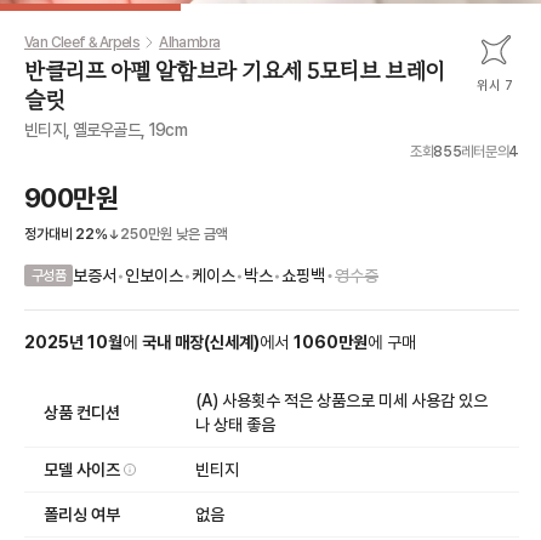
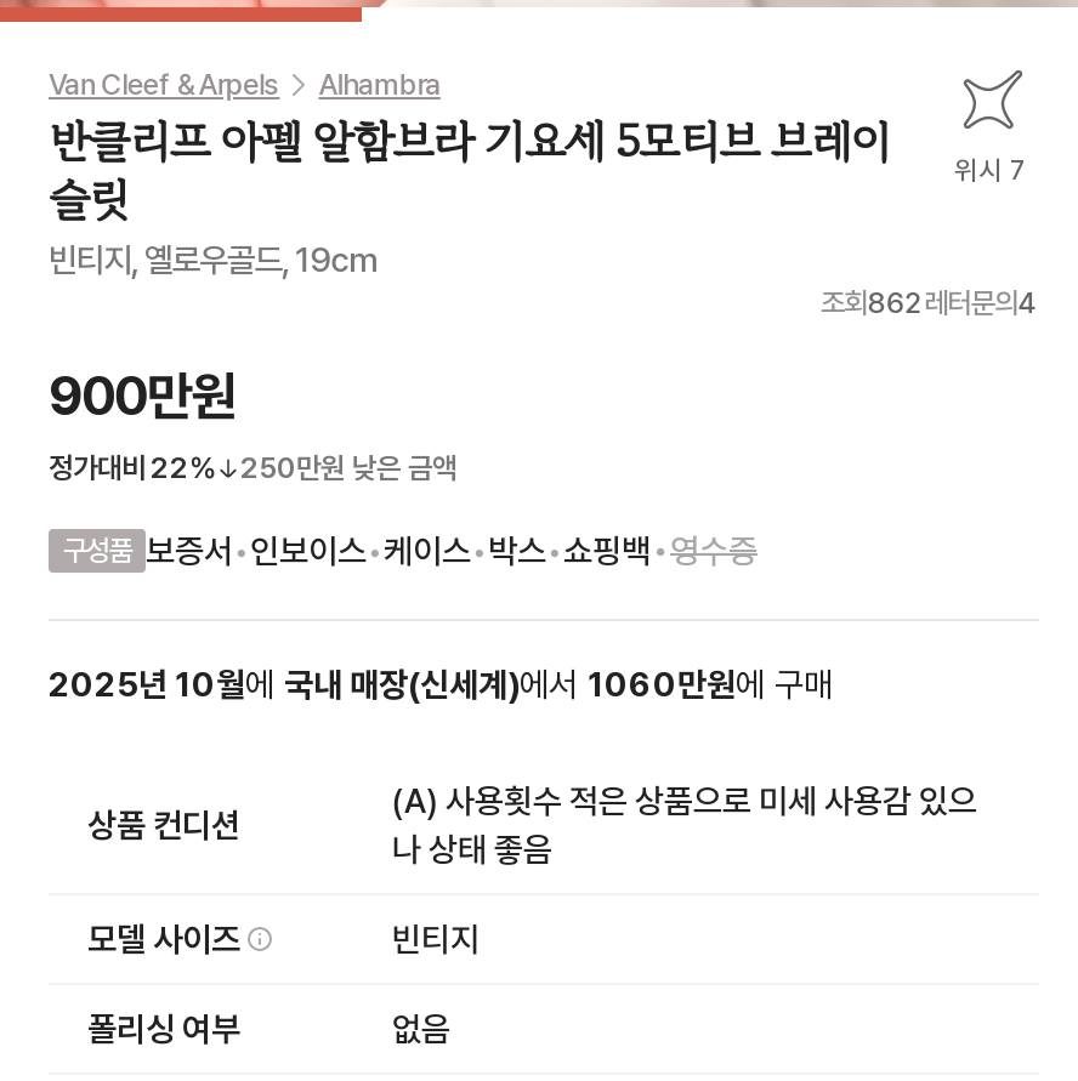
- 조회855 레터문의4
+ 조회862 레터문의4
